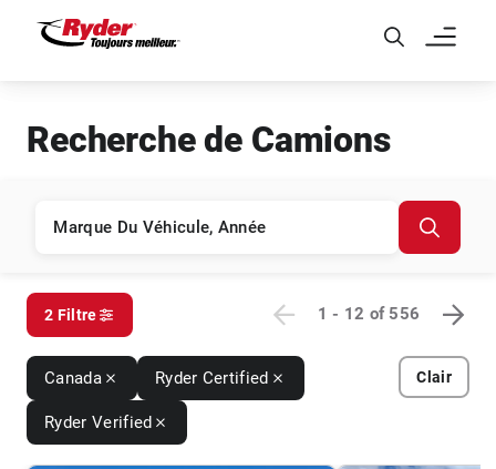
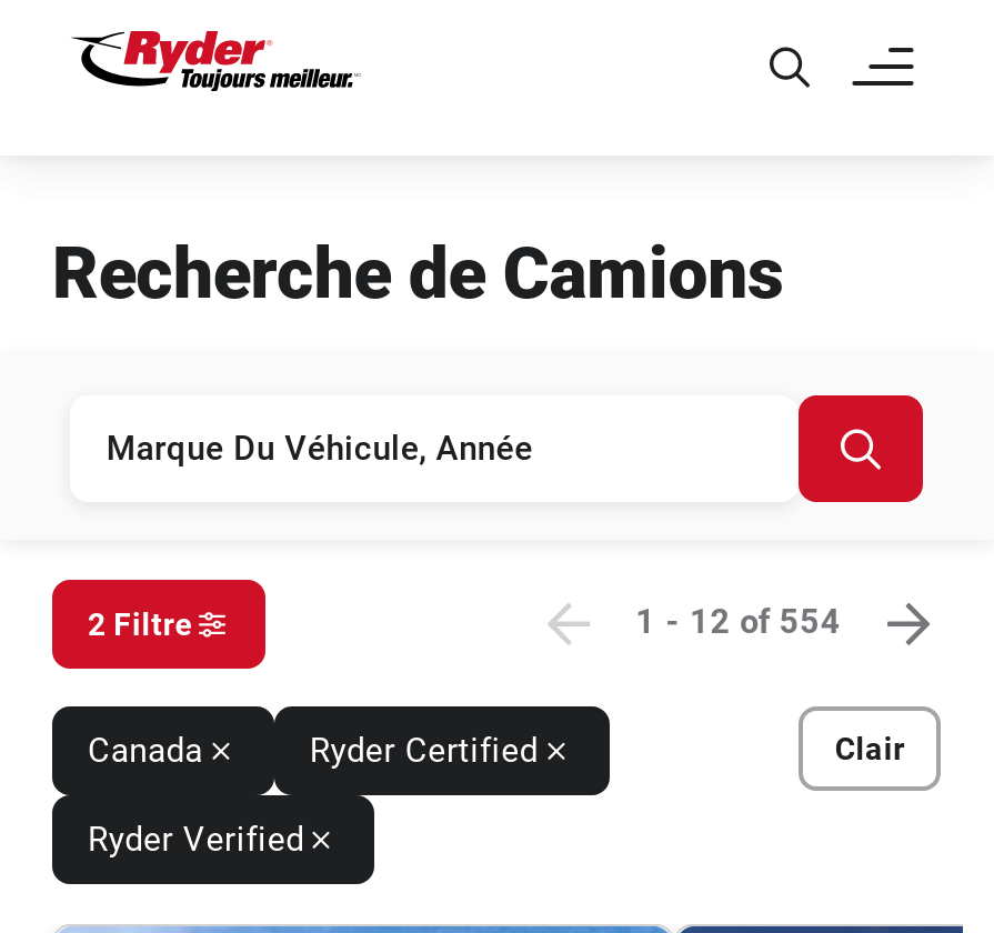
- 1 - 12 of 556
+ 1 - 12 of 554
